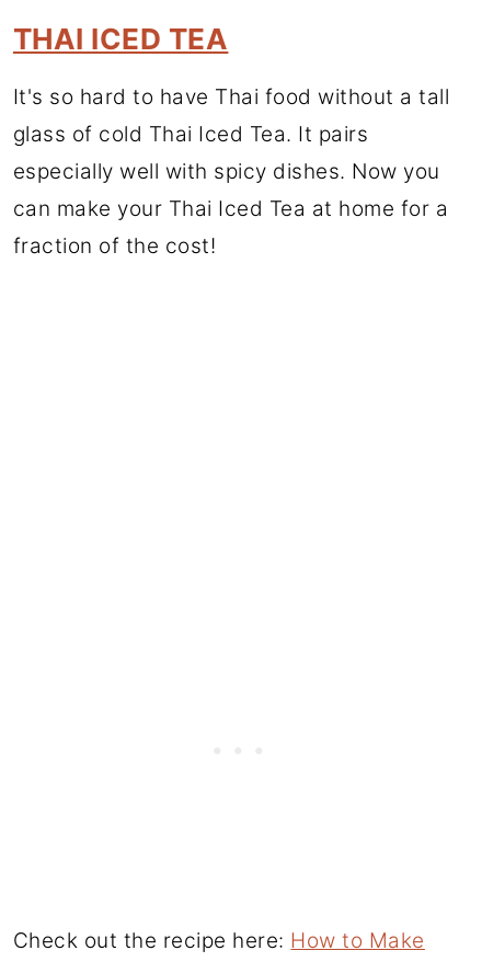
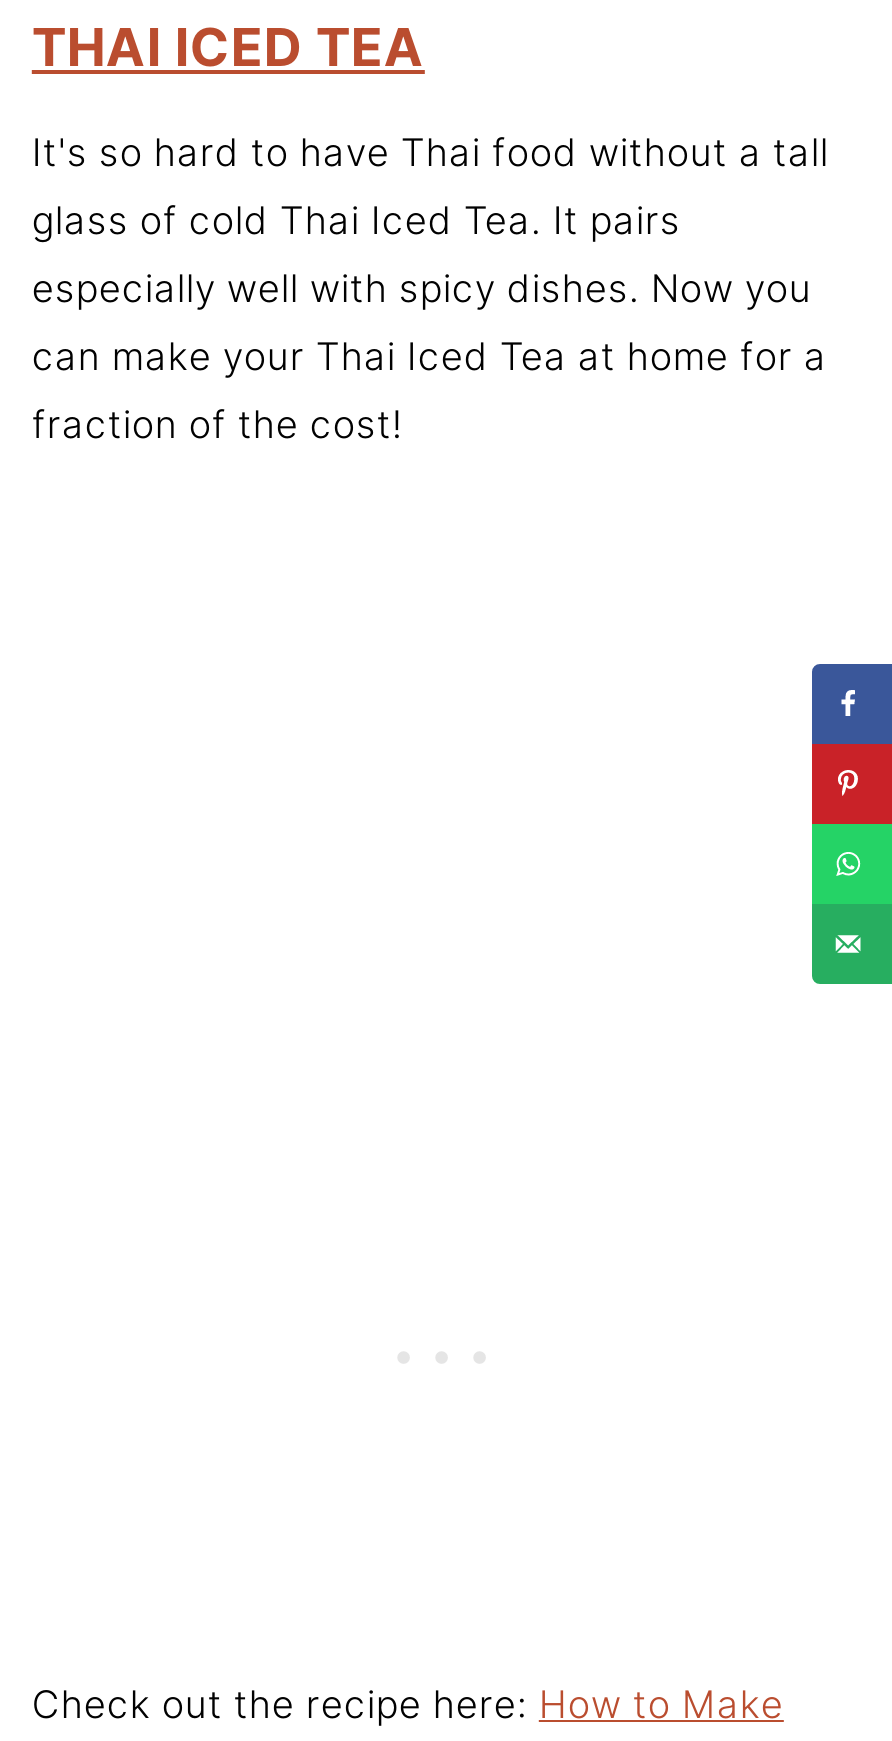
+ [image]
